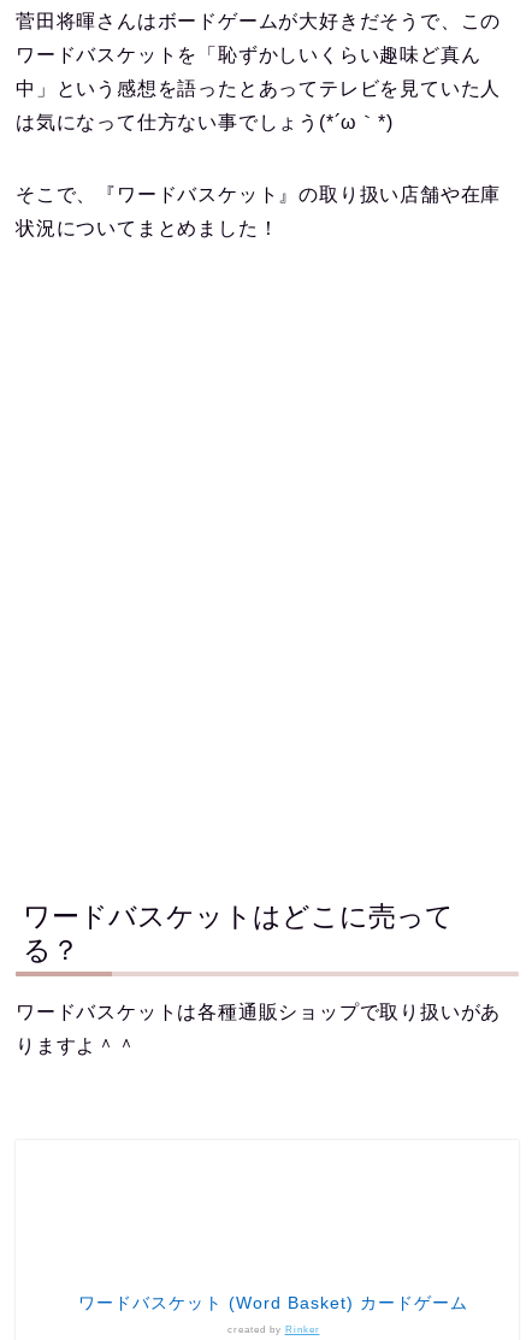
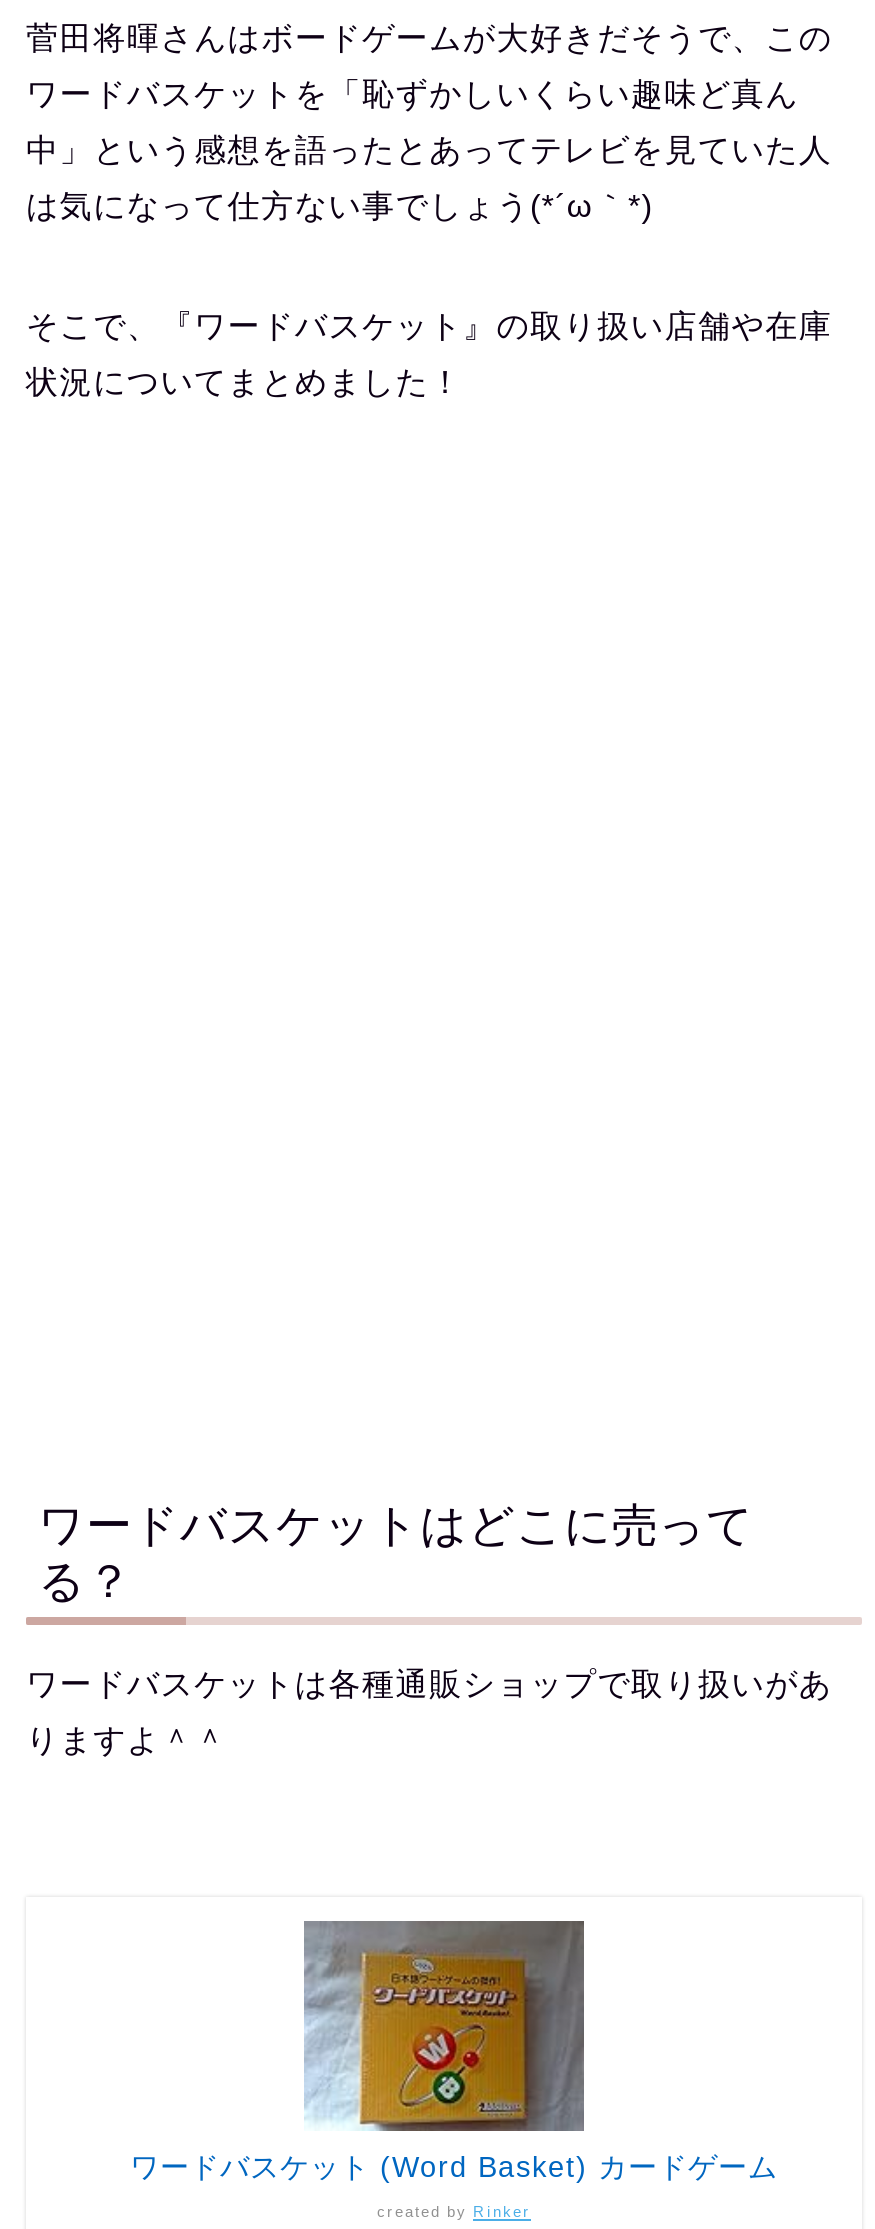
+ [image]
